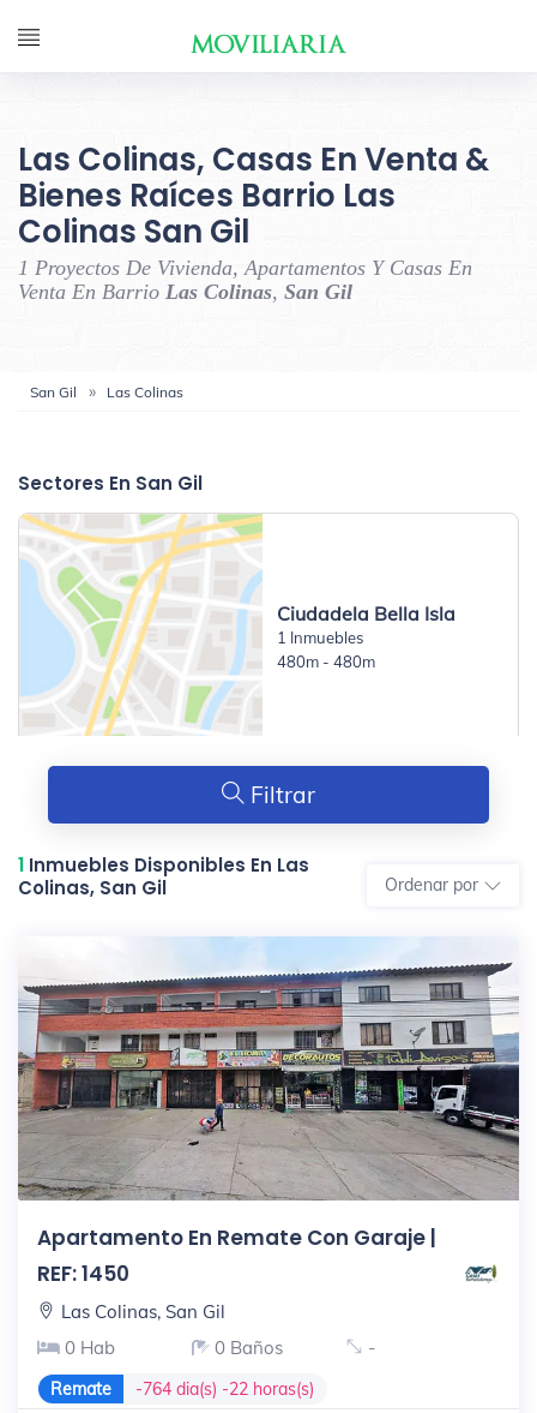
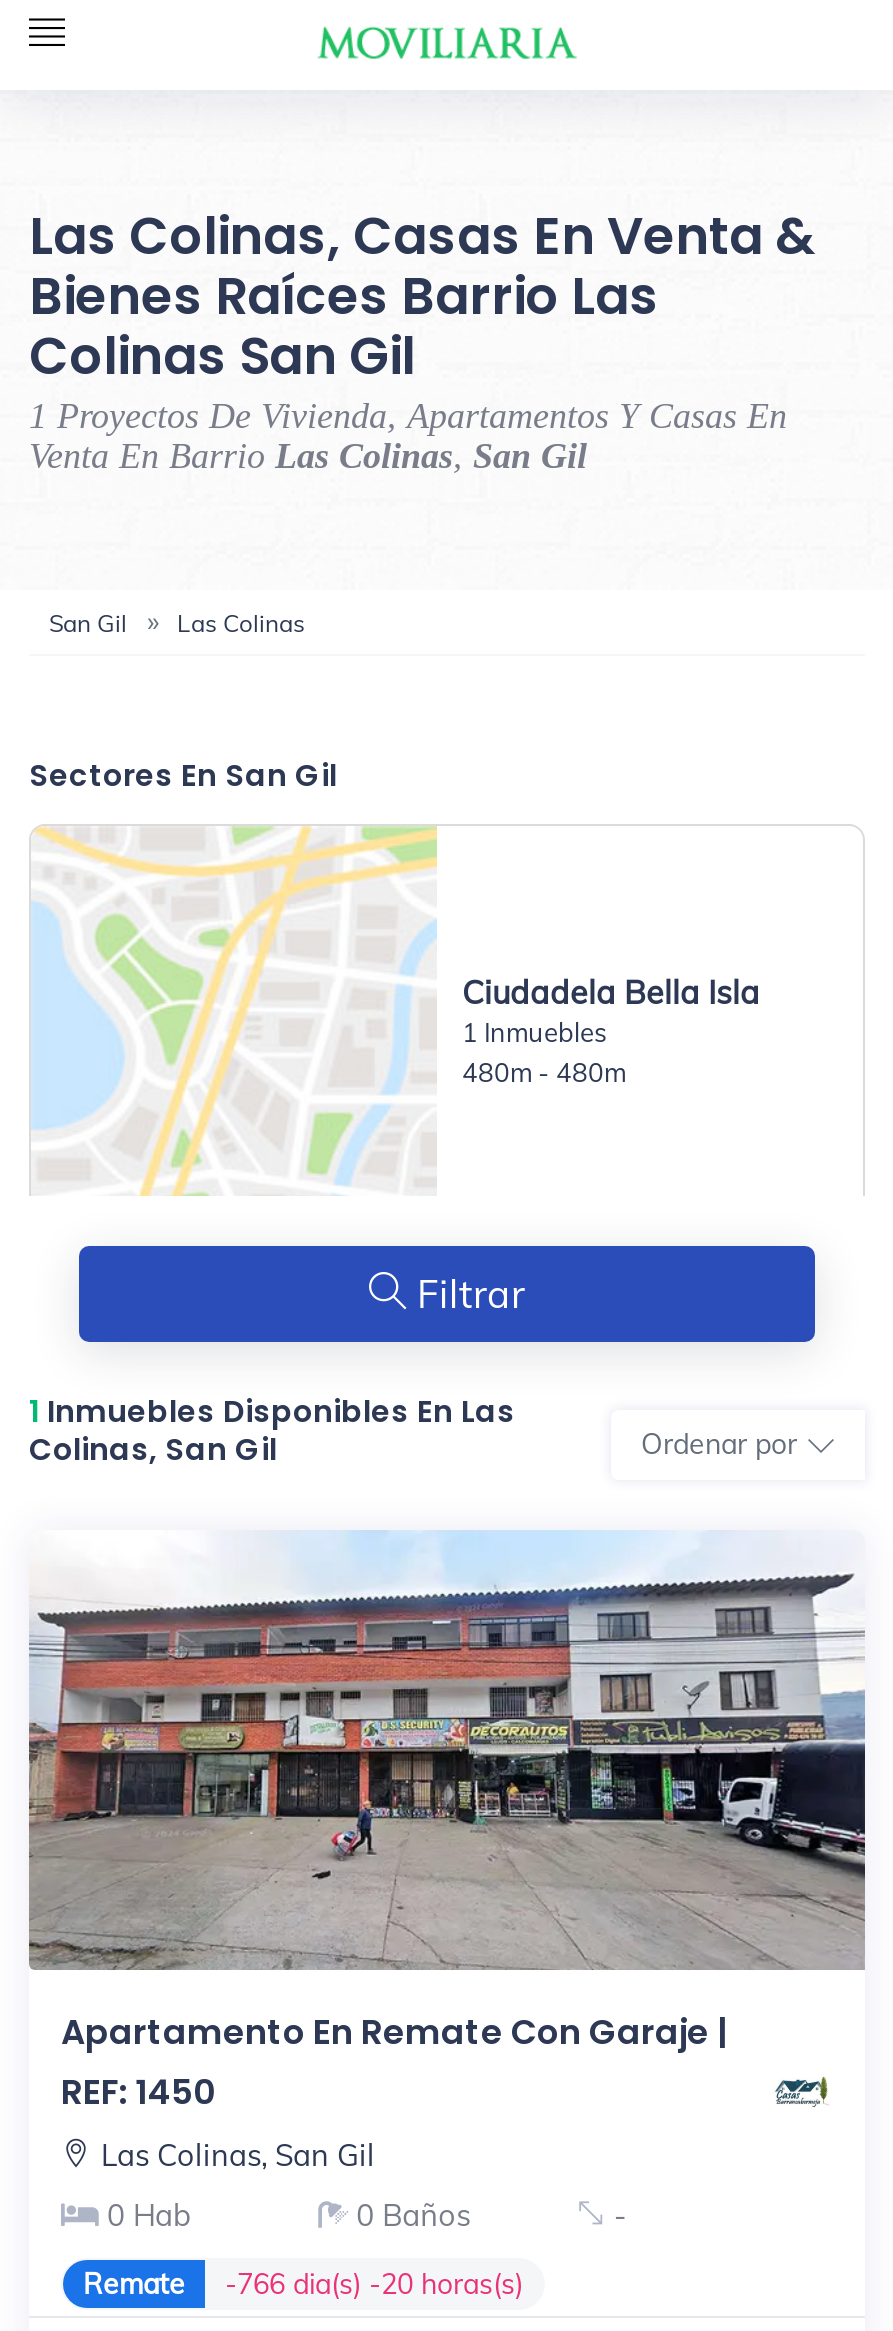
- Remate -764 dia(s) -22 horas(s)
+ Remate -766 dia(s) -20 horas(s)
